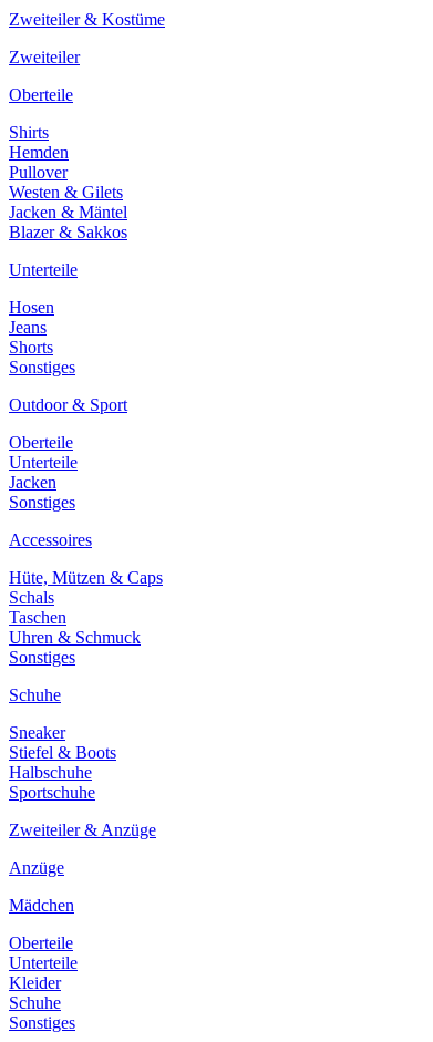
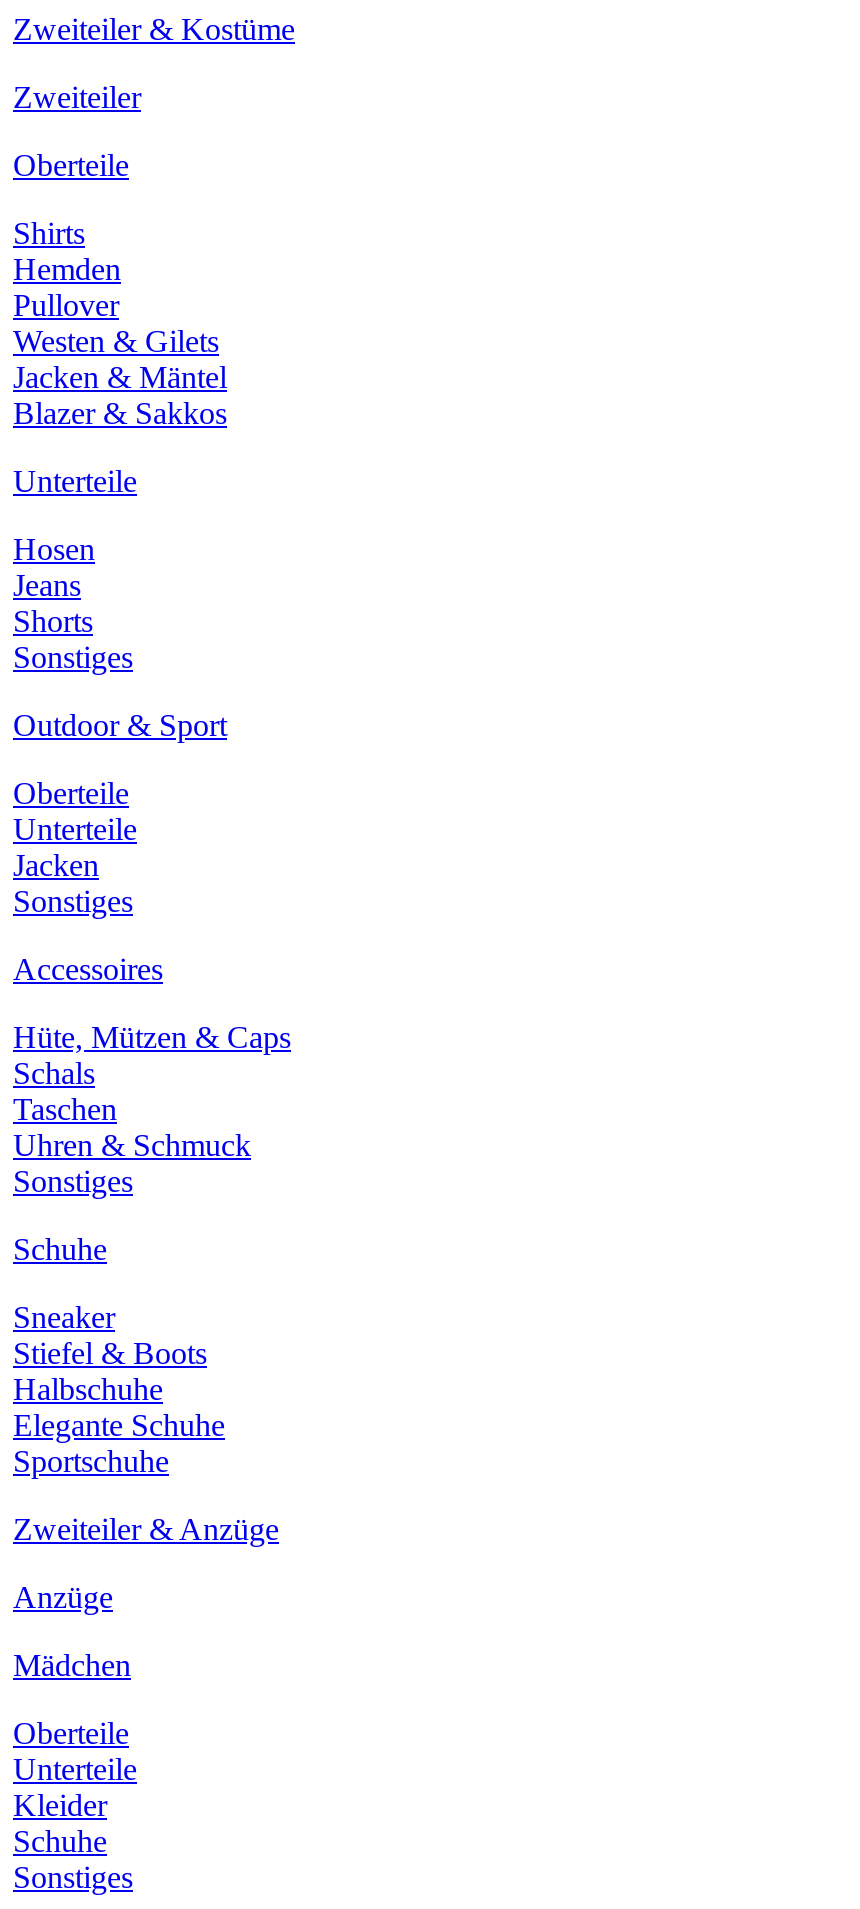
+ Elegante Schuhe
